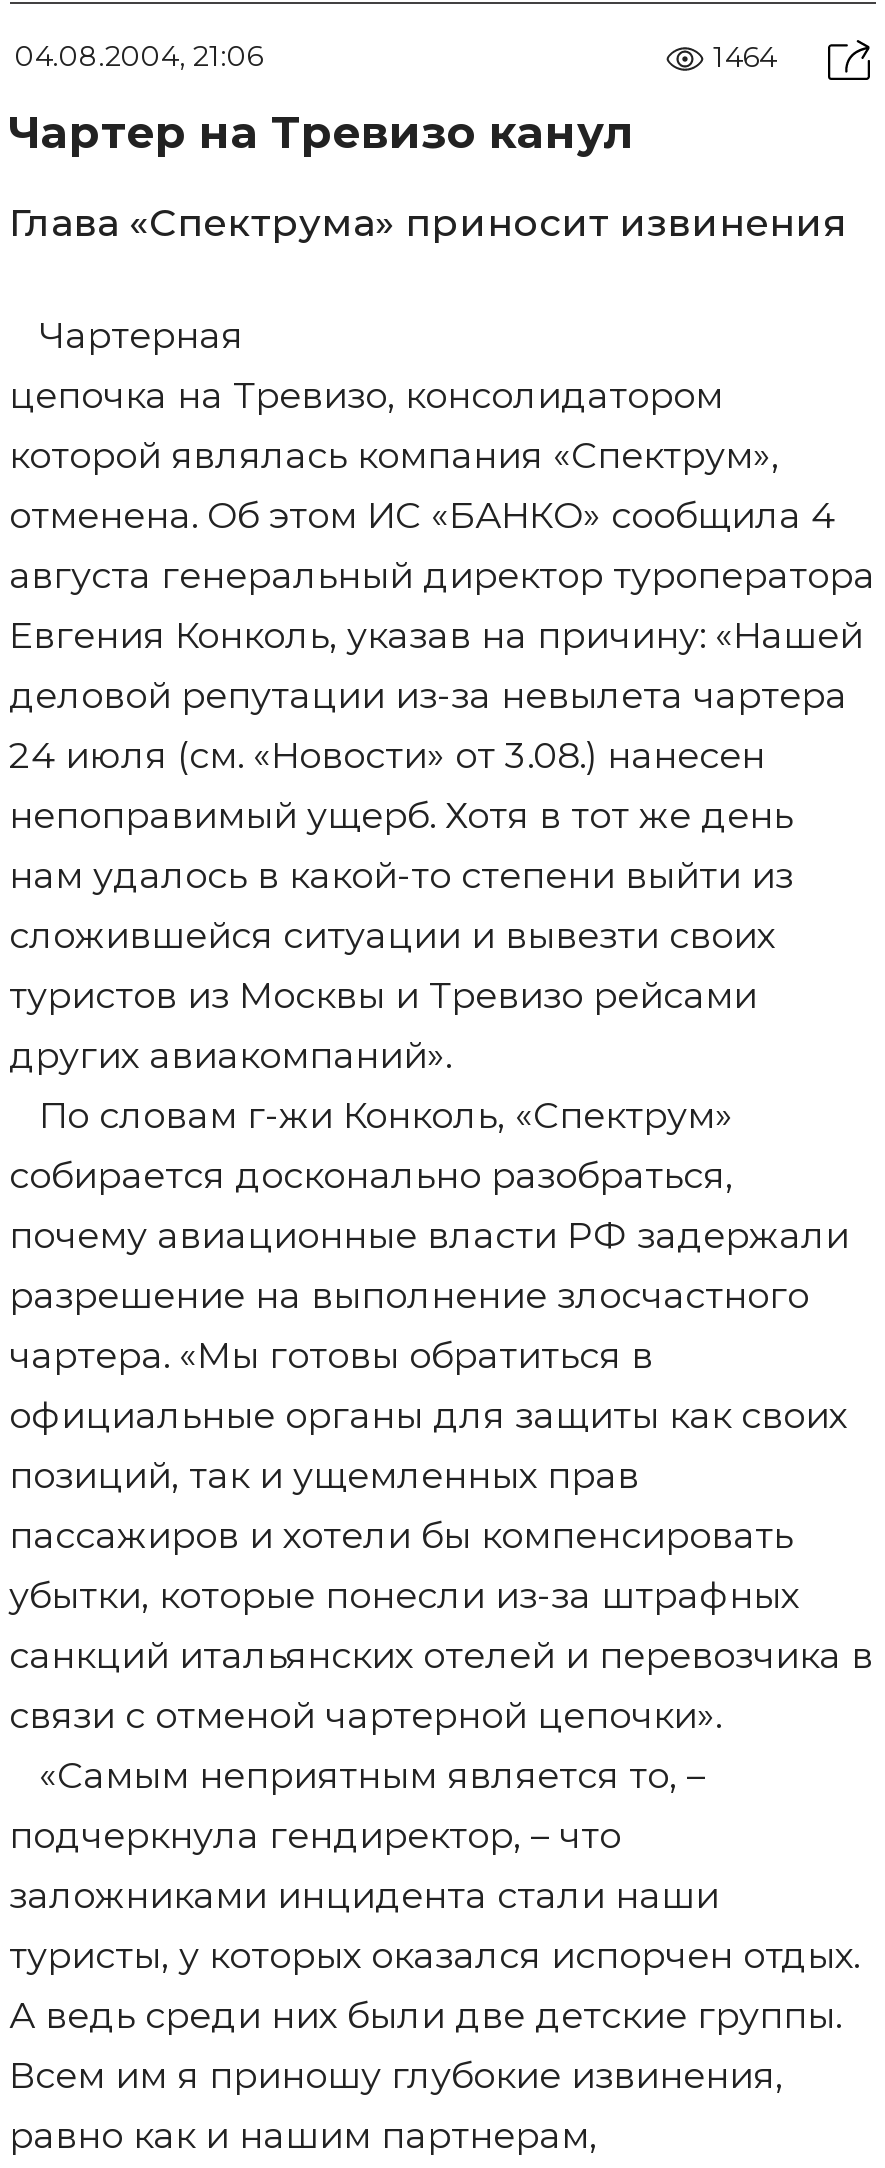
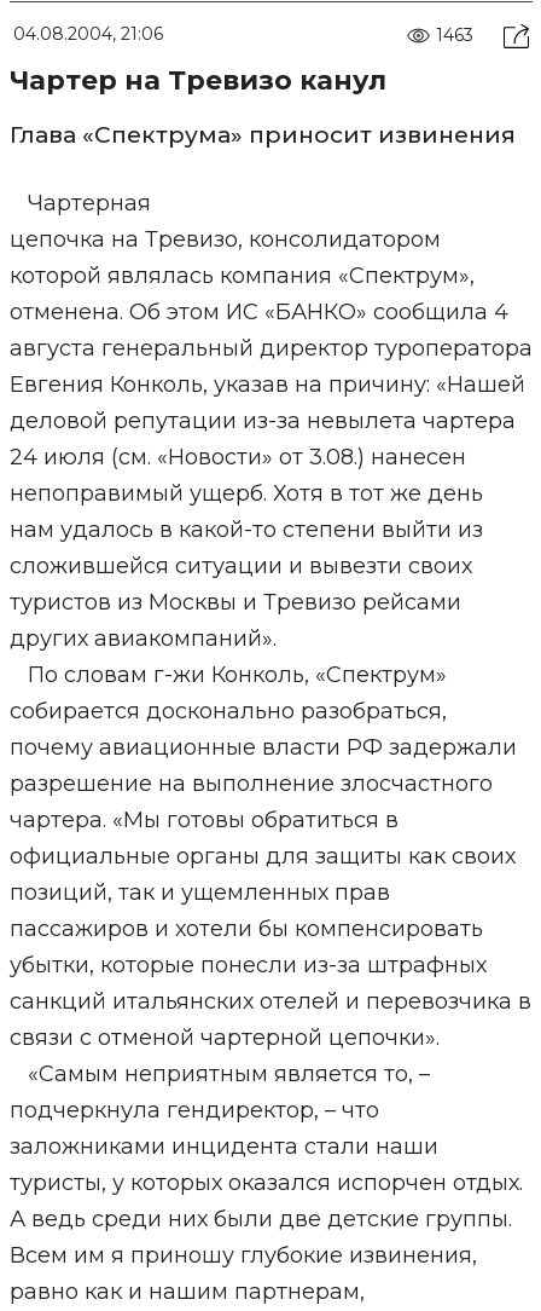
- 1464
+ 1463
